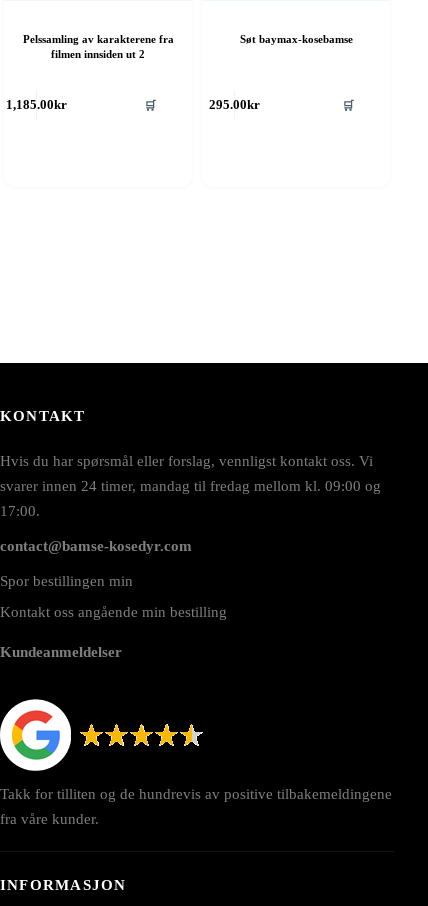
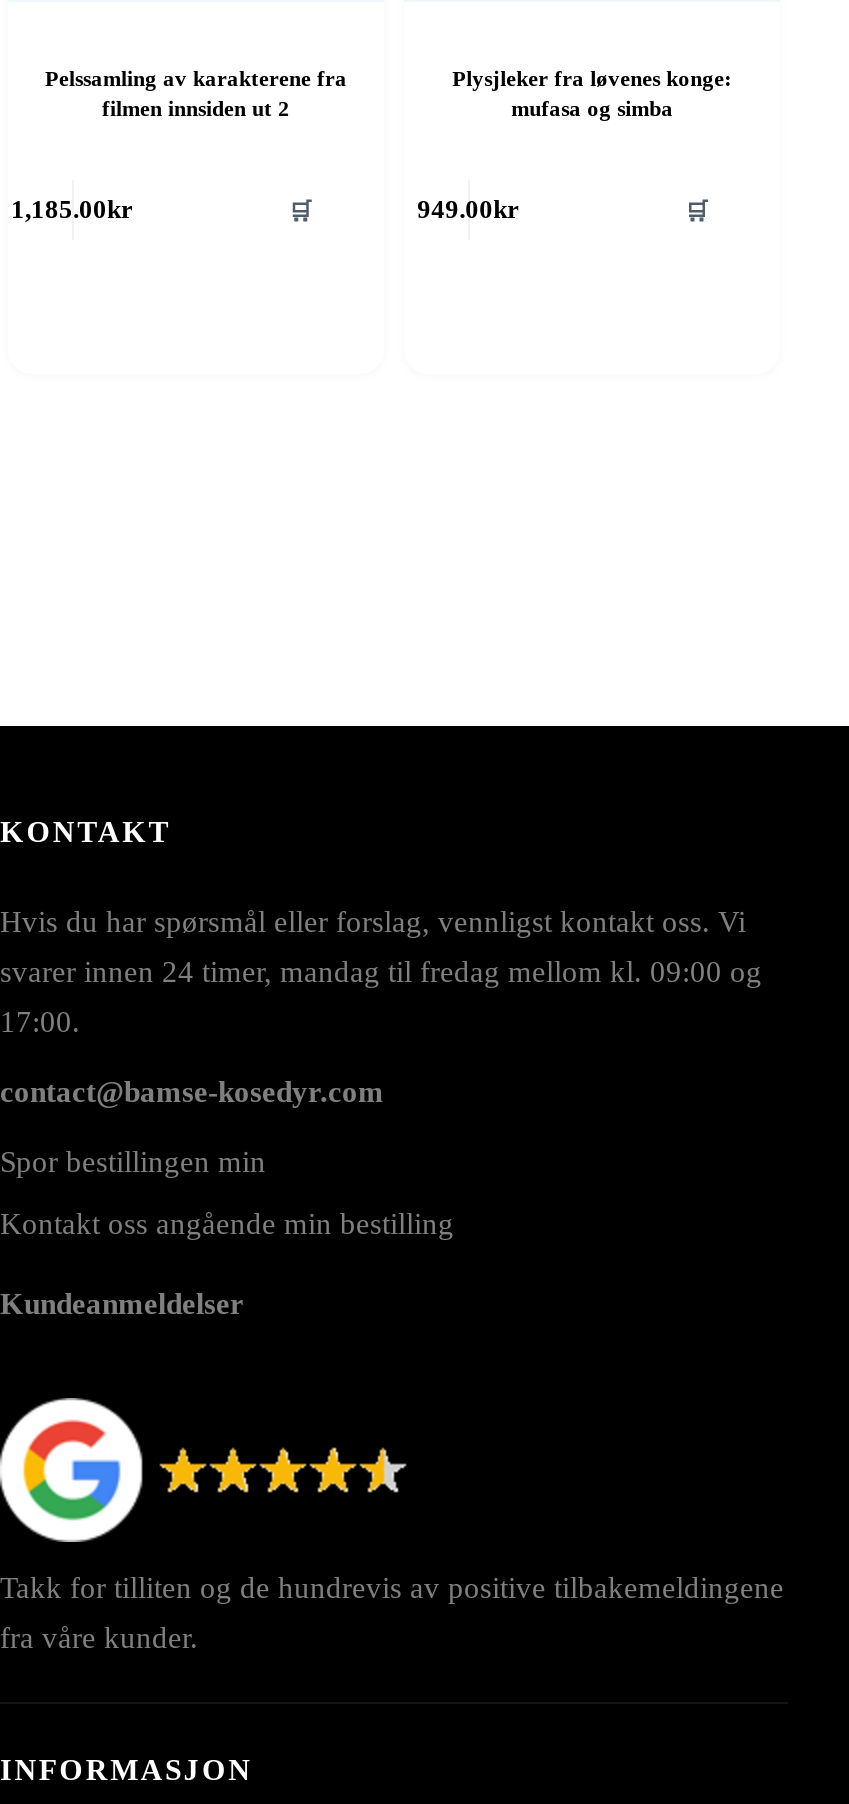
- Søt baymax-kosebamse
+ Plysjleker fra løvenes konge:
+ mufasa og simba

- 295.00kr
+ 949.00kr
